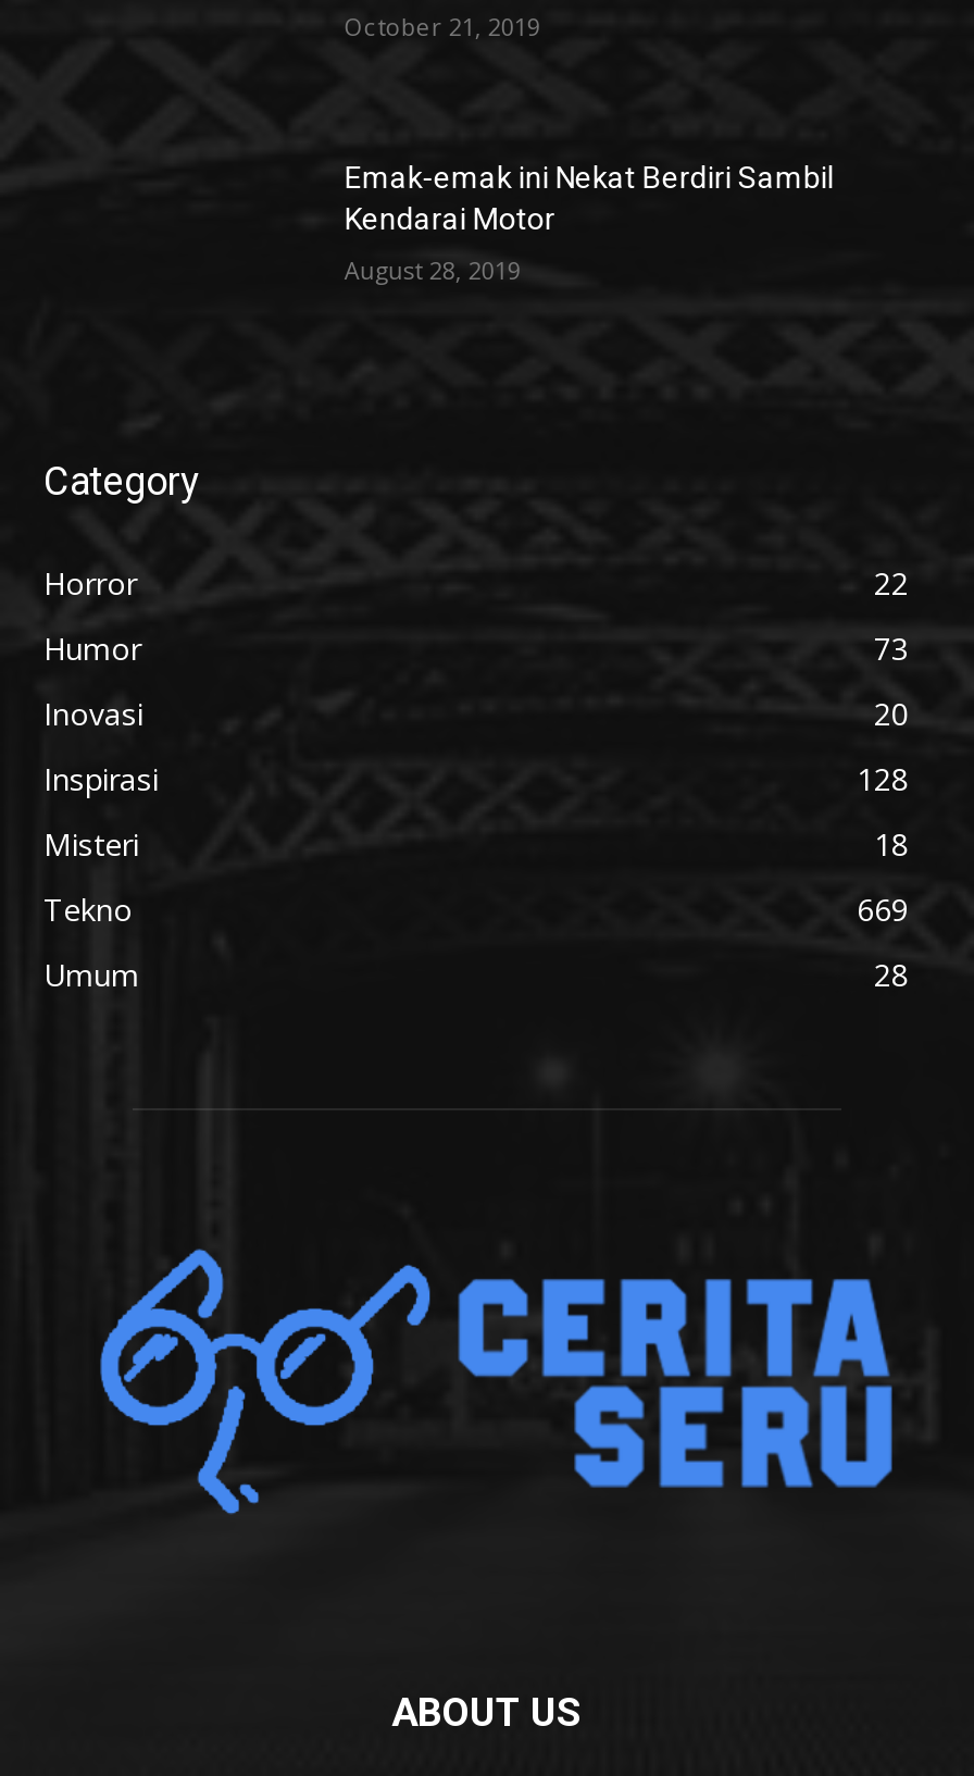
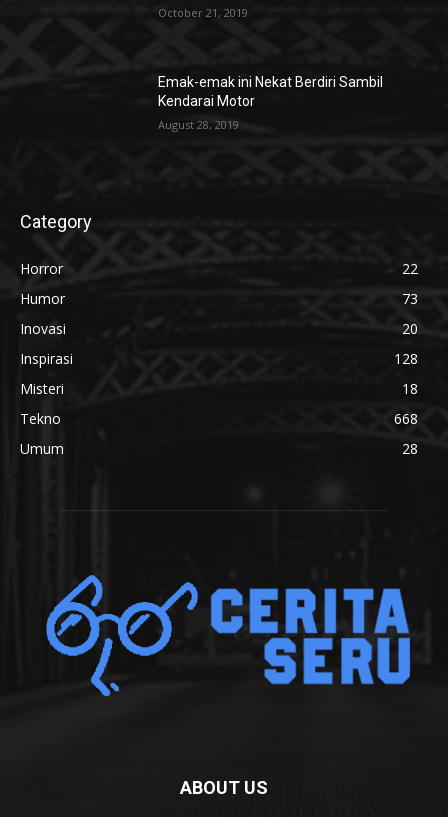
- 669
+ 668
